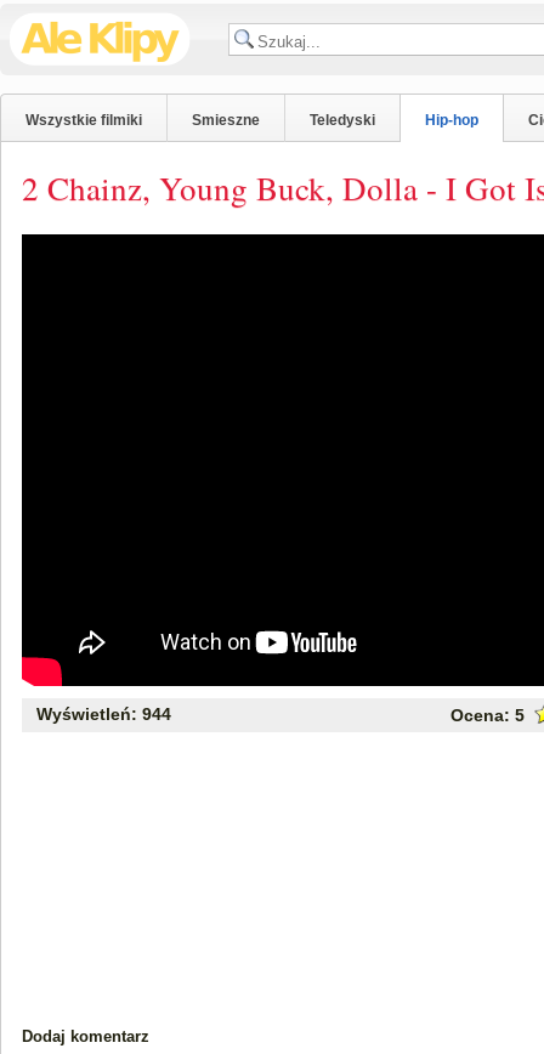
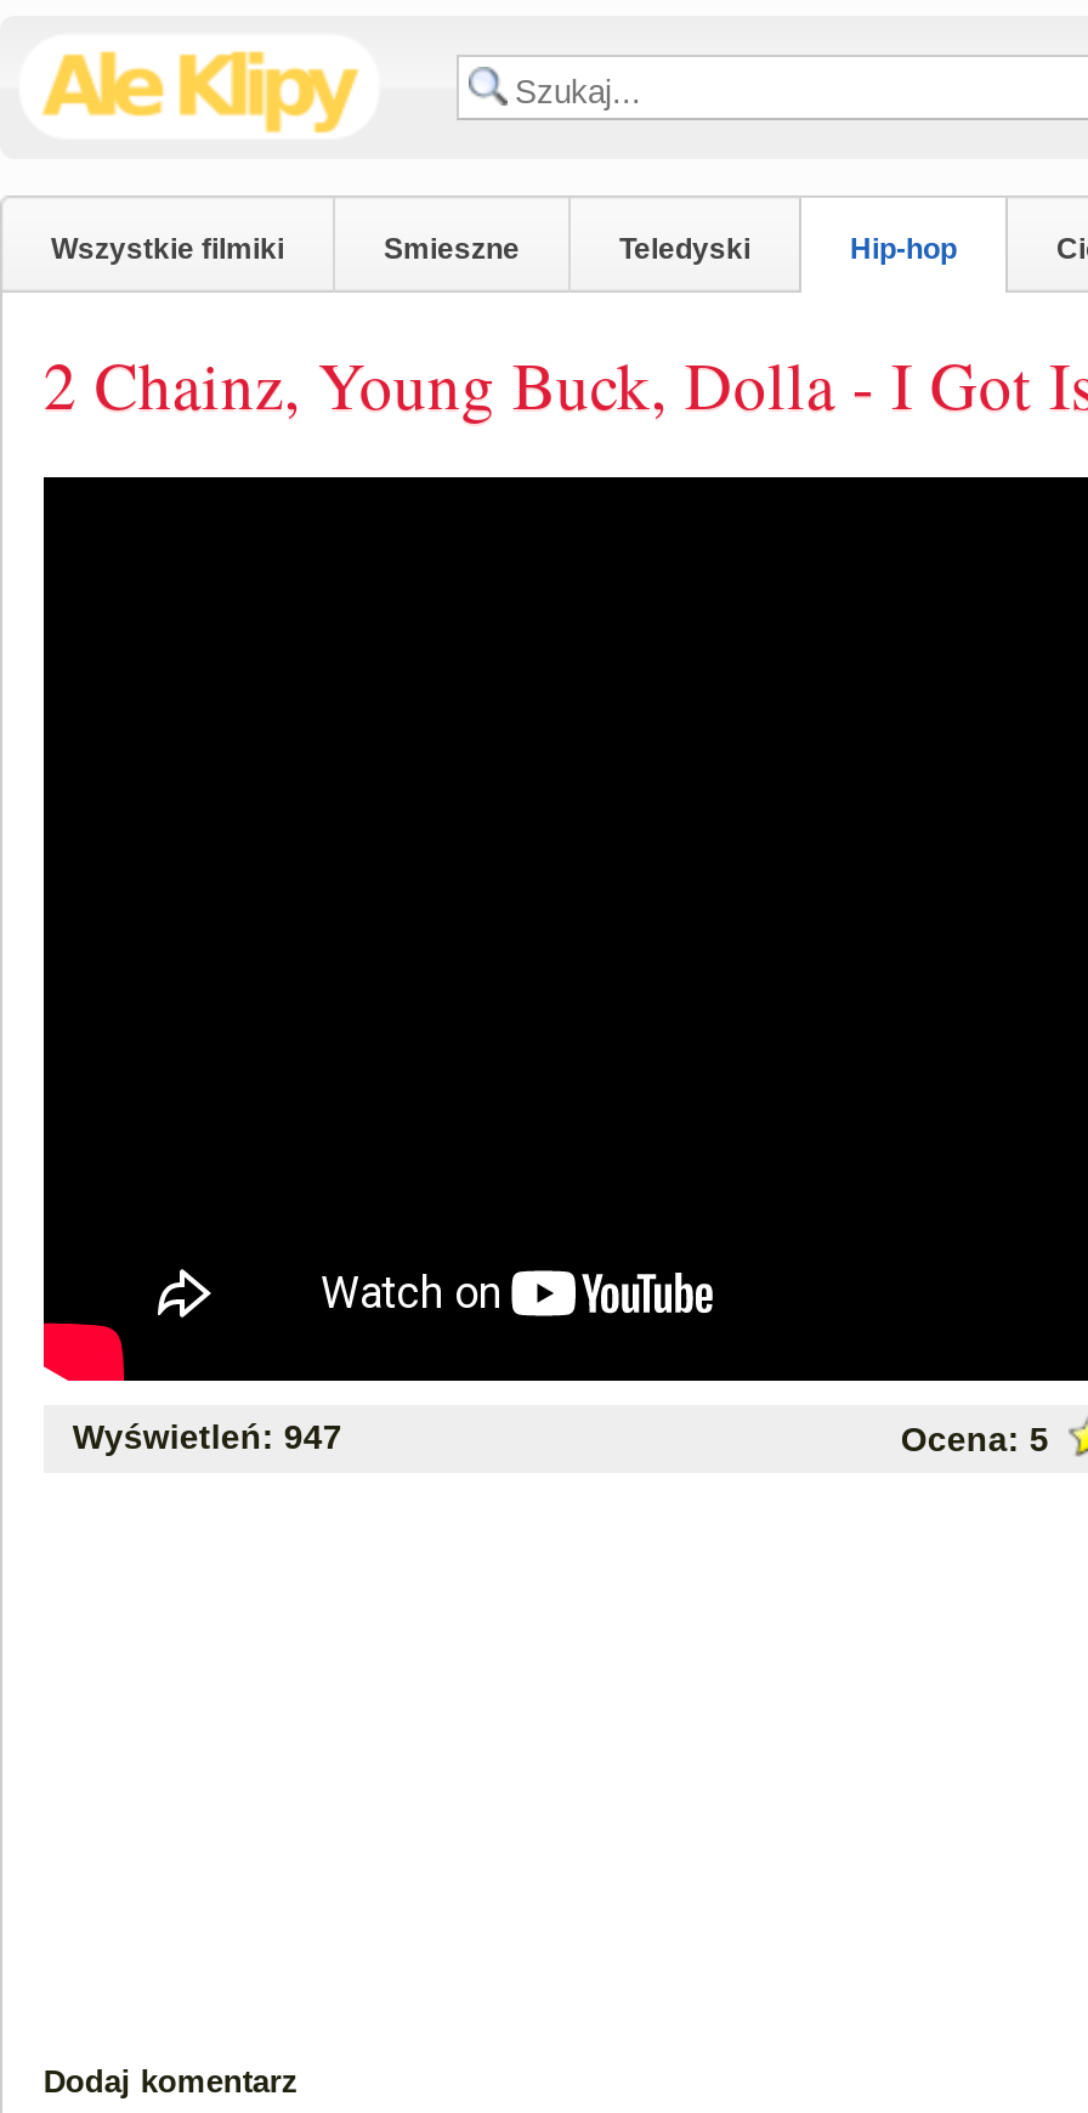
- Wyświetleń: 944
+ Wyświetleń: 947
